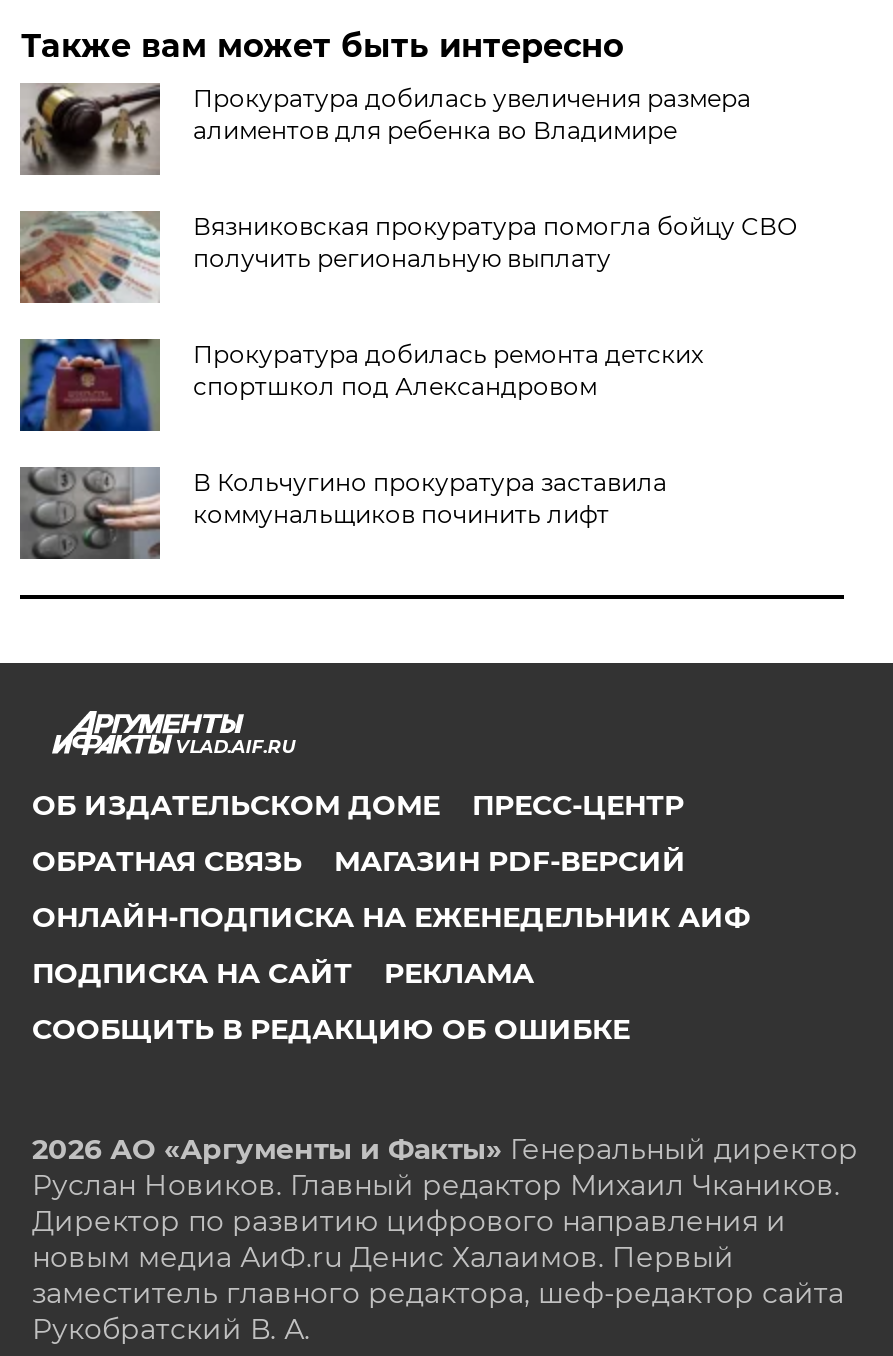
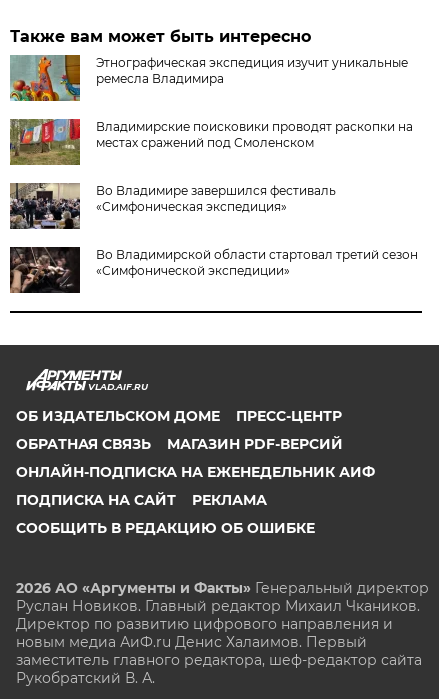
- [image]
- Прокуратура добилась увеличения размера
- алиментов для ребенка во Владимире
+ [image]
+ Этнографическая экспедиция изучит уникальные
+ ремесла Владимира

- [image]
- Вязниковская прокуратура помогла бойцу СВО
- получить региональную выплату
+ [image]
+ Владимирские поисковики проводят раскопки на
+ местах сражений под Смоленском

- [image]
- Прокуратура добилась ремонта детских
- спортшкол под Александровом
+ [image]
+ Во Владимире завершился фестиваль
+ «Симфоническая экспедиция»

- [image]
- В Кольчугино прокуратура заставила
- коммунальщиков починить лифт
+ [image]
+ Во Владимирской области стартовал третий сезон
+ «Симфонической экспедиции»
